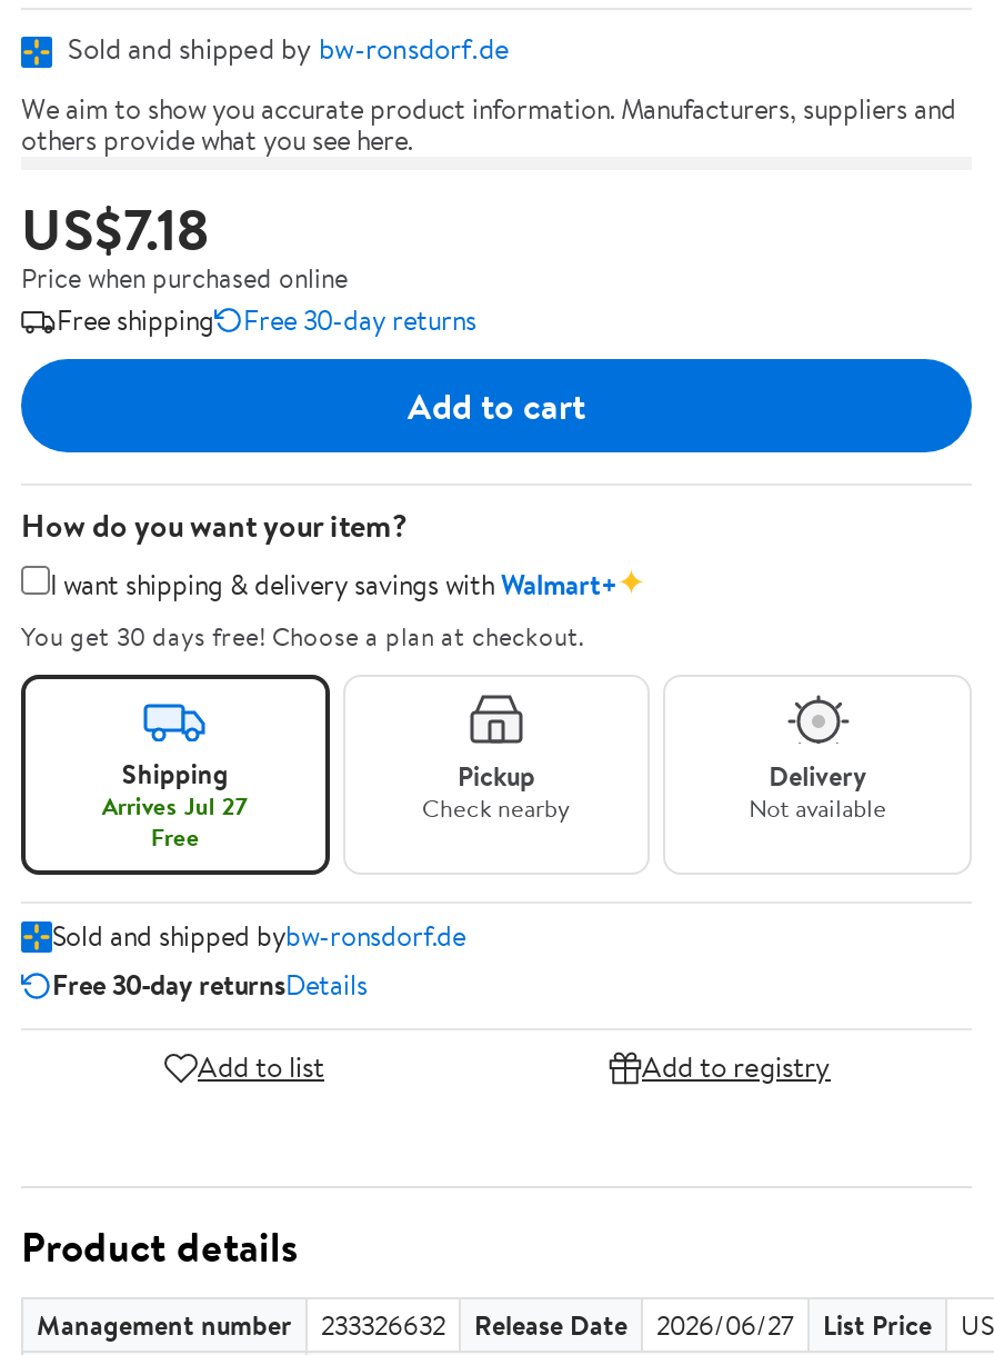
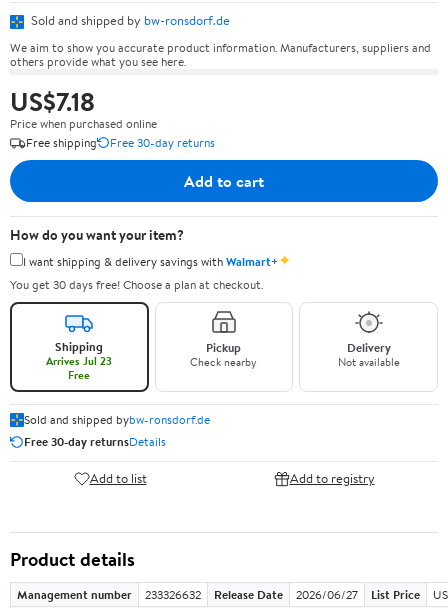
- Arrives Jul 27
+ Arrives Jul 23
